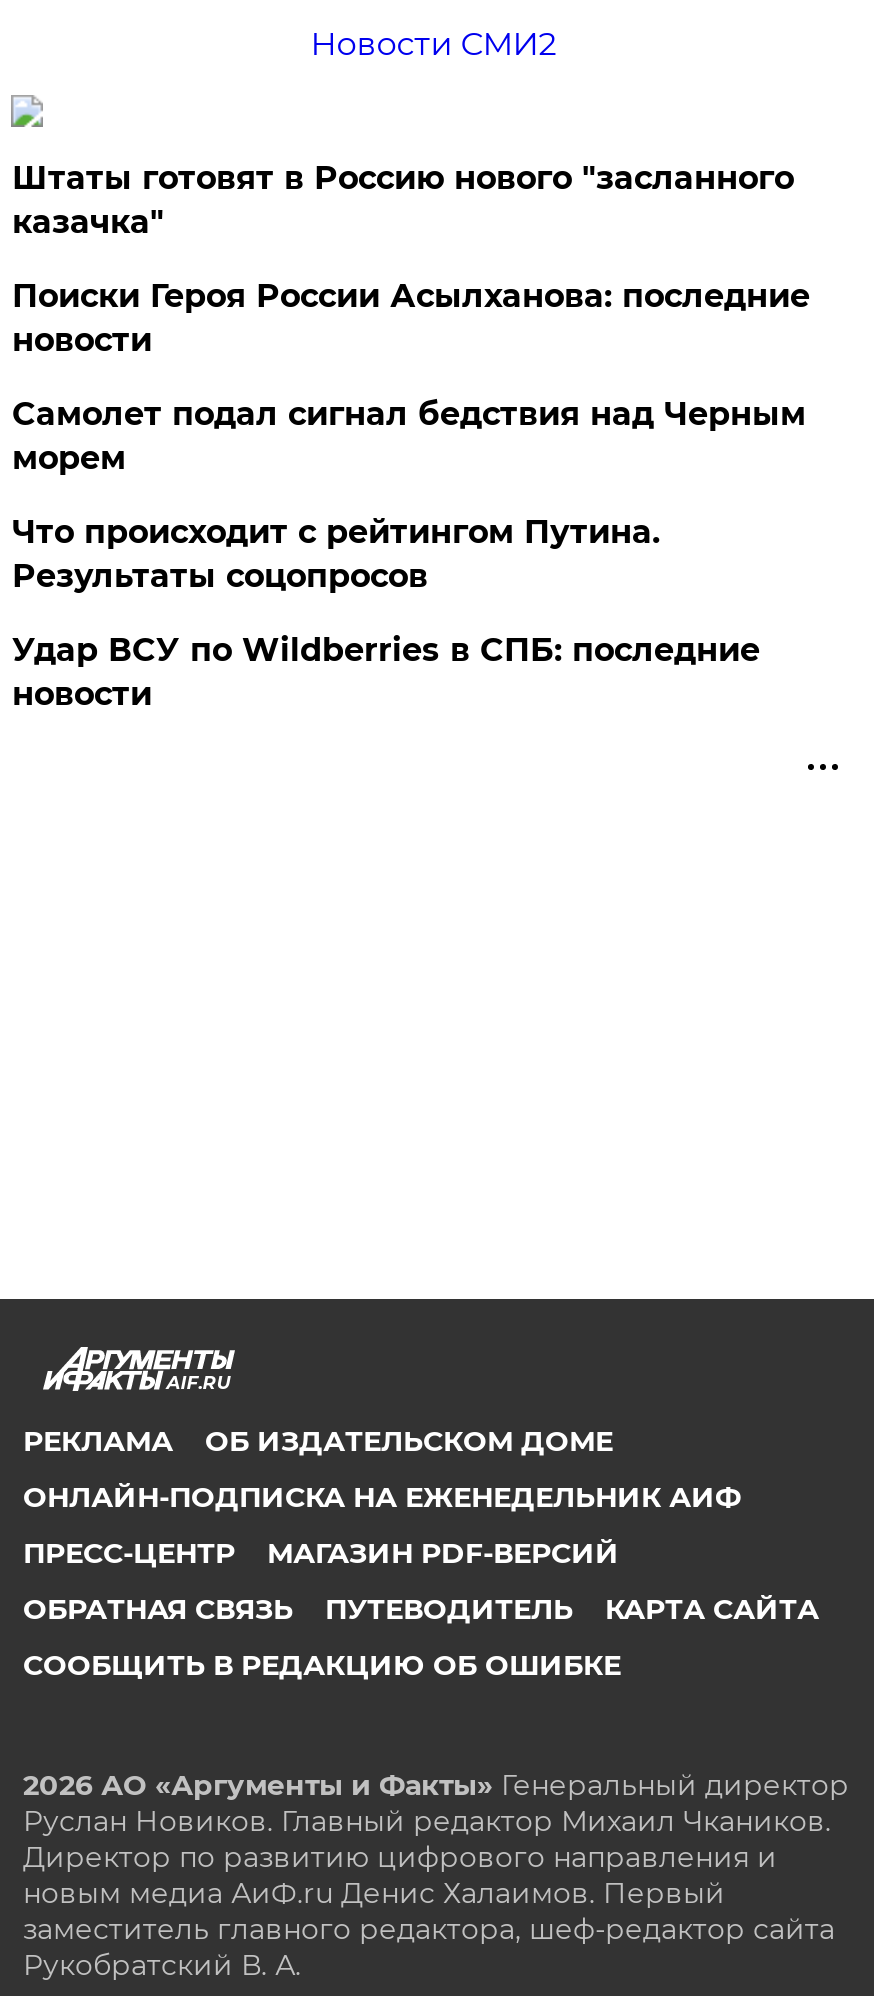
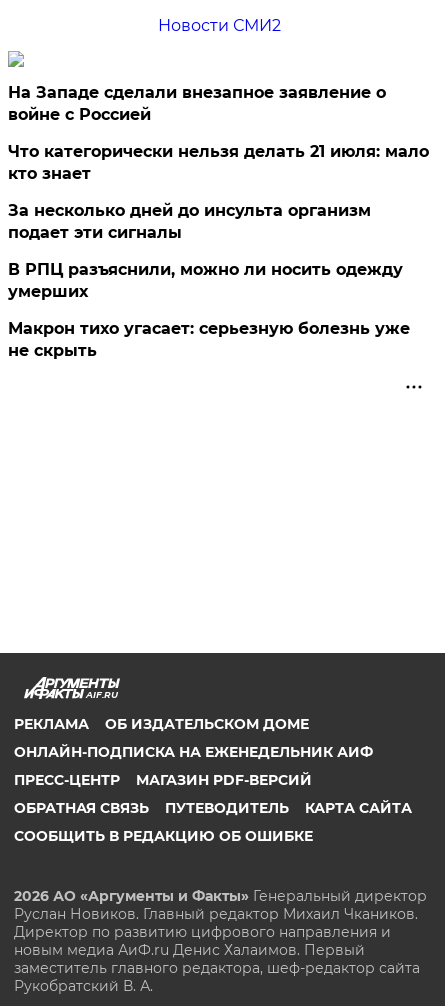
- Штаты готовят в Россию нового "засланного
- казачка"
+ На Западе сделали внезапное заявление о
+ войне с Россией

- Поиски Героя России Асылханова: последние
- новости
+ Что категорически нельзя делать 21 июля: мало
+ кто знает

- Самолет подал сигнал бедствия над Черным
- морем
+ За несколько дней до инсульта организм
+ подает эти сигналы

- Что происходит с рейтингом Путина.
- Результаты соцопросов
+ В РПЦ разъяснили, можно ли носить одежду
+ умерших

- Удар ВСУ по Wildberries в СПБ: последние
- новости
+ Макрон тихо угасает: серьезную болезнь уже
+ не скрыть
